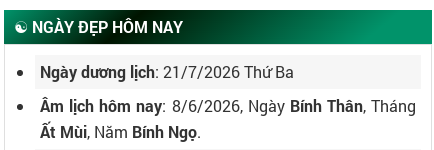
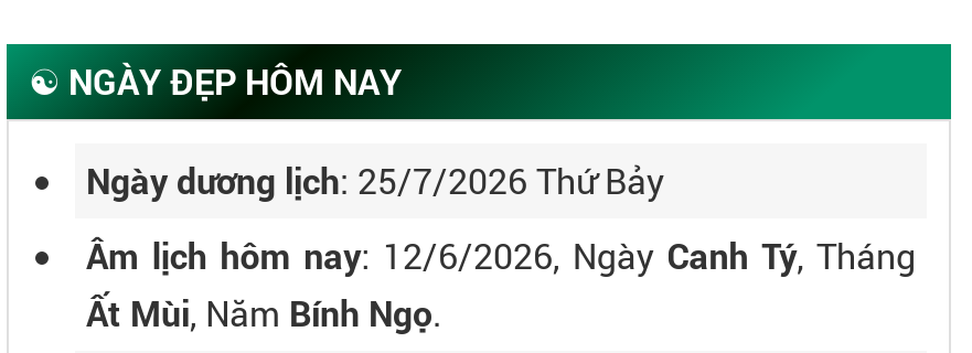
- Ngày dương lịch: 21/7/2026 Thứ Ba
+ Ngày dương lịch: 25/7/2026 Thứ Bảy

- Âm lịch hôm nay: 8/6/2026, Ngày Bính Thân, Tháng
+ Âm lịch hôm nay: 12/6/2026, Ngày Canh Tý, Tháng
